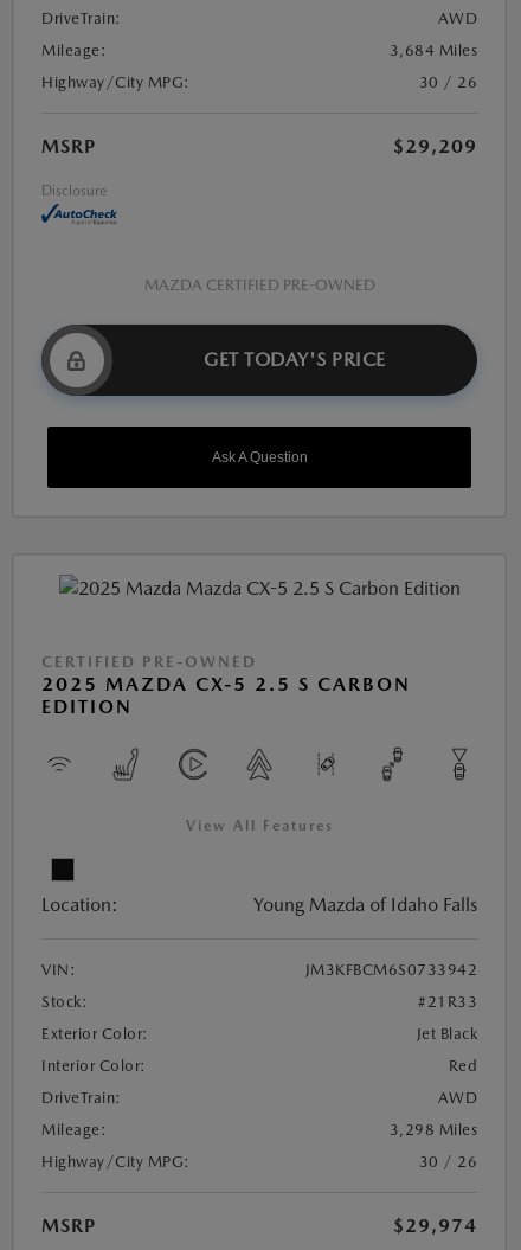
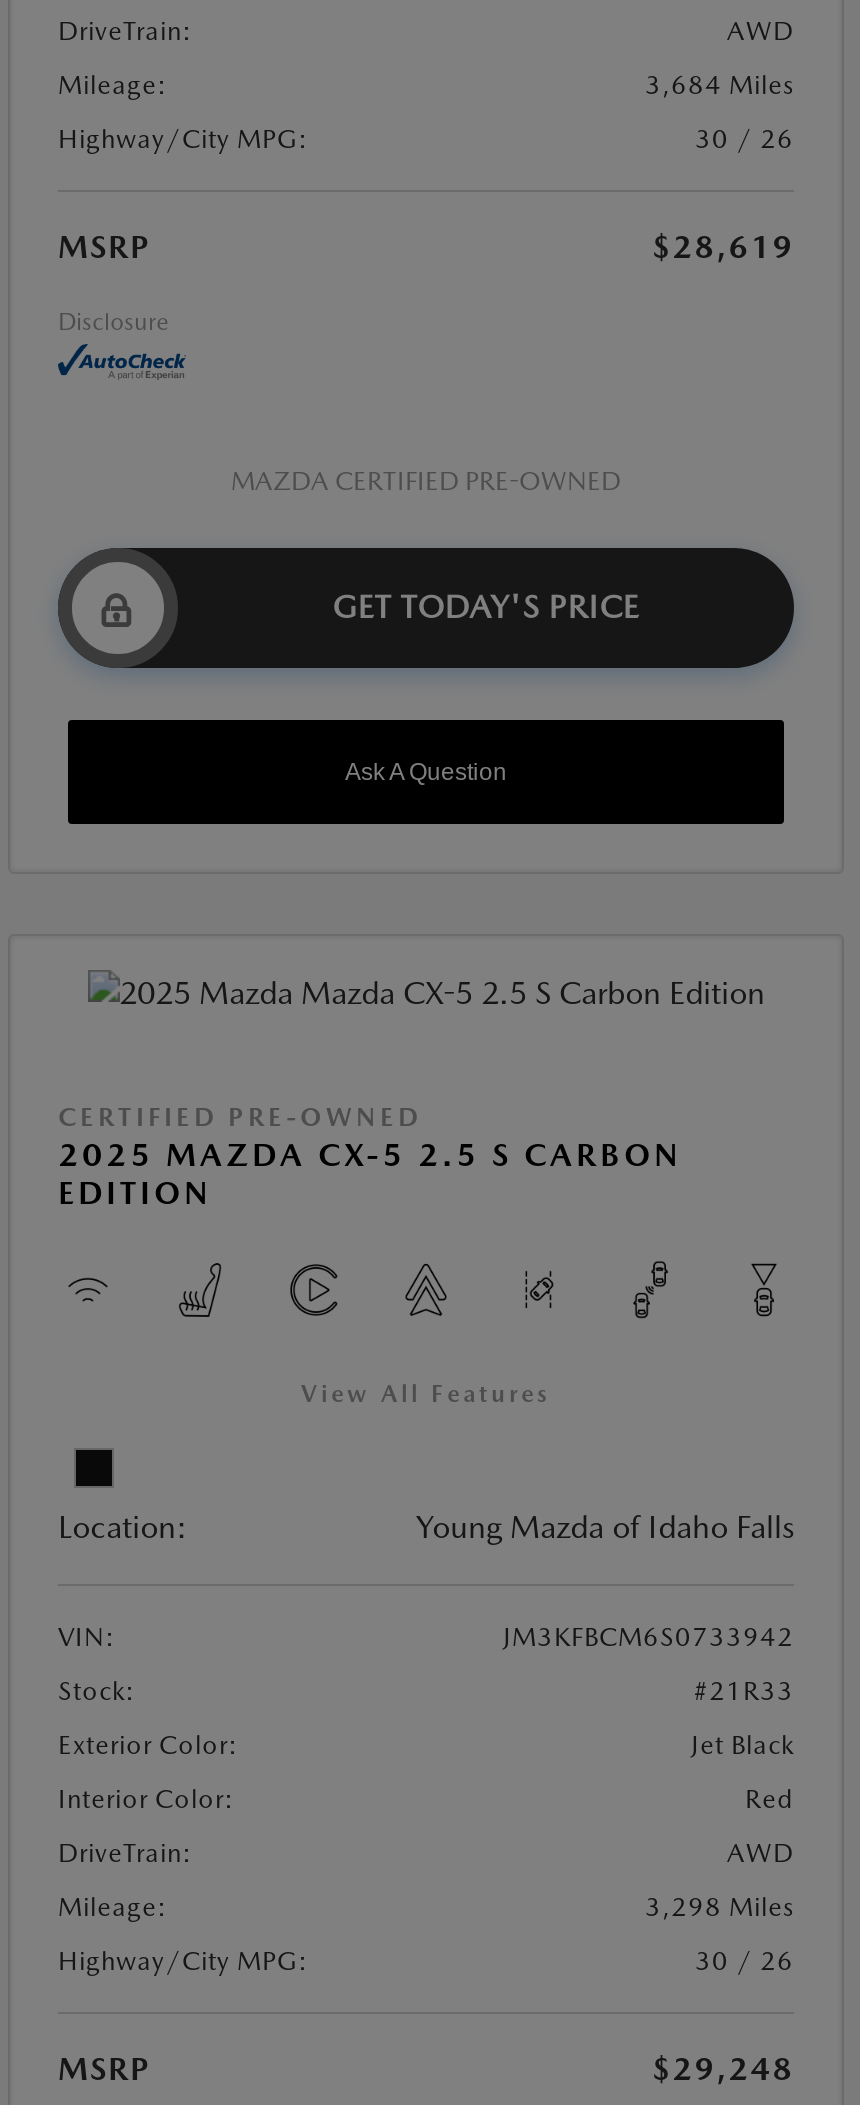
- $29,209
+ $28,619

- $29,974
+ $29,248
